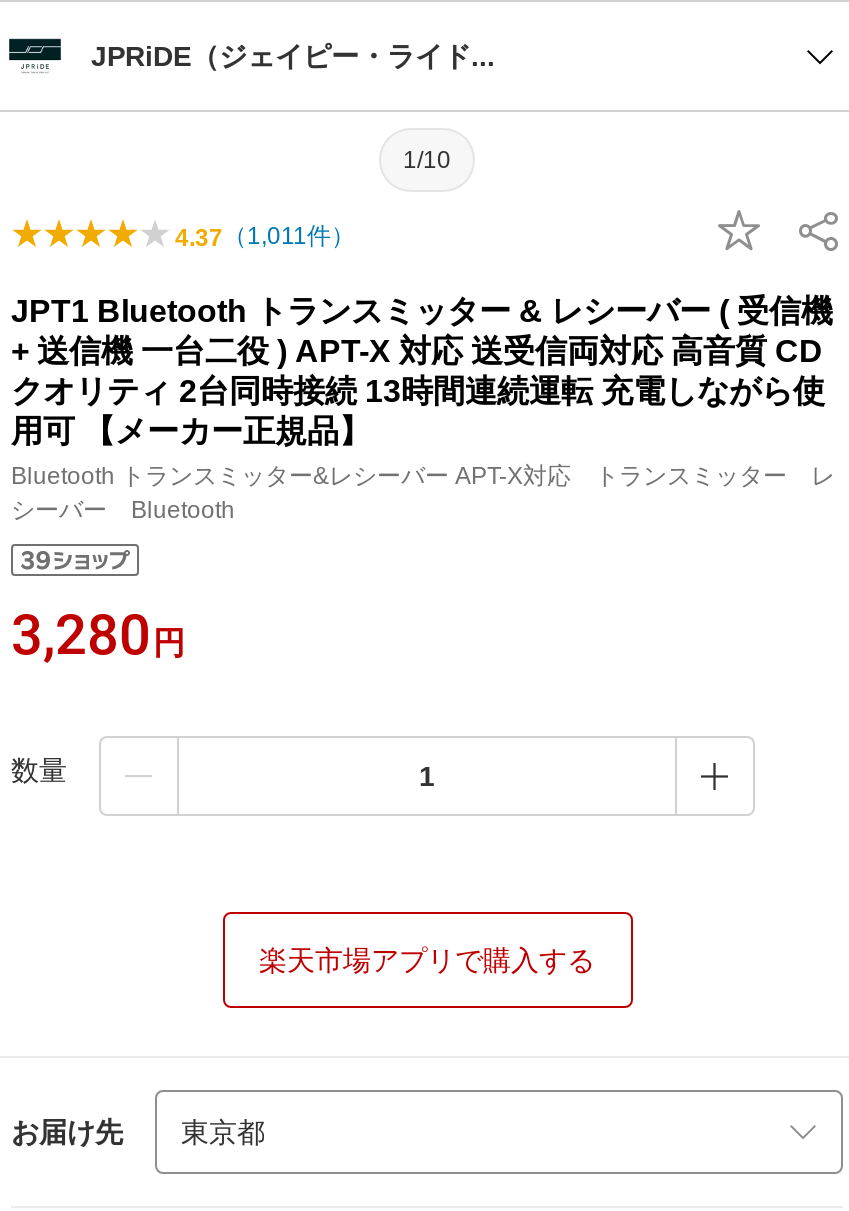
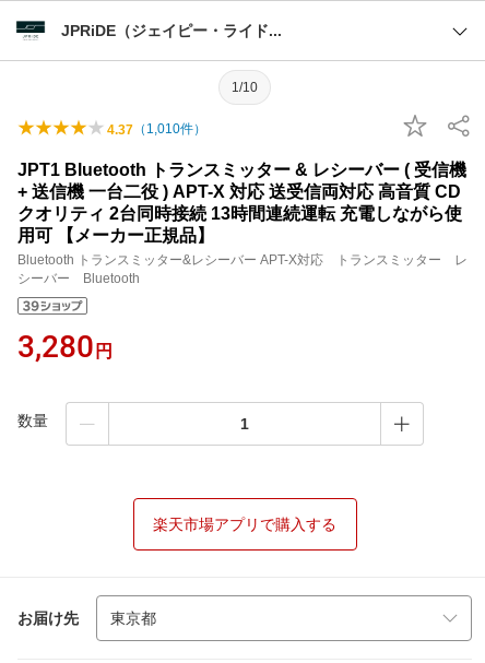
- 4.37（1,011件）
+ 4.37（1,010件）
